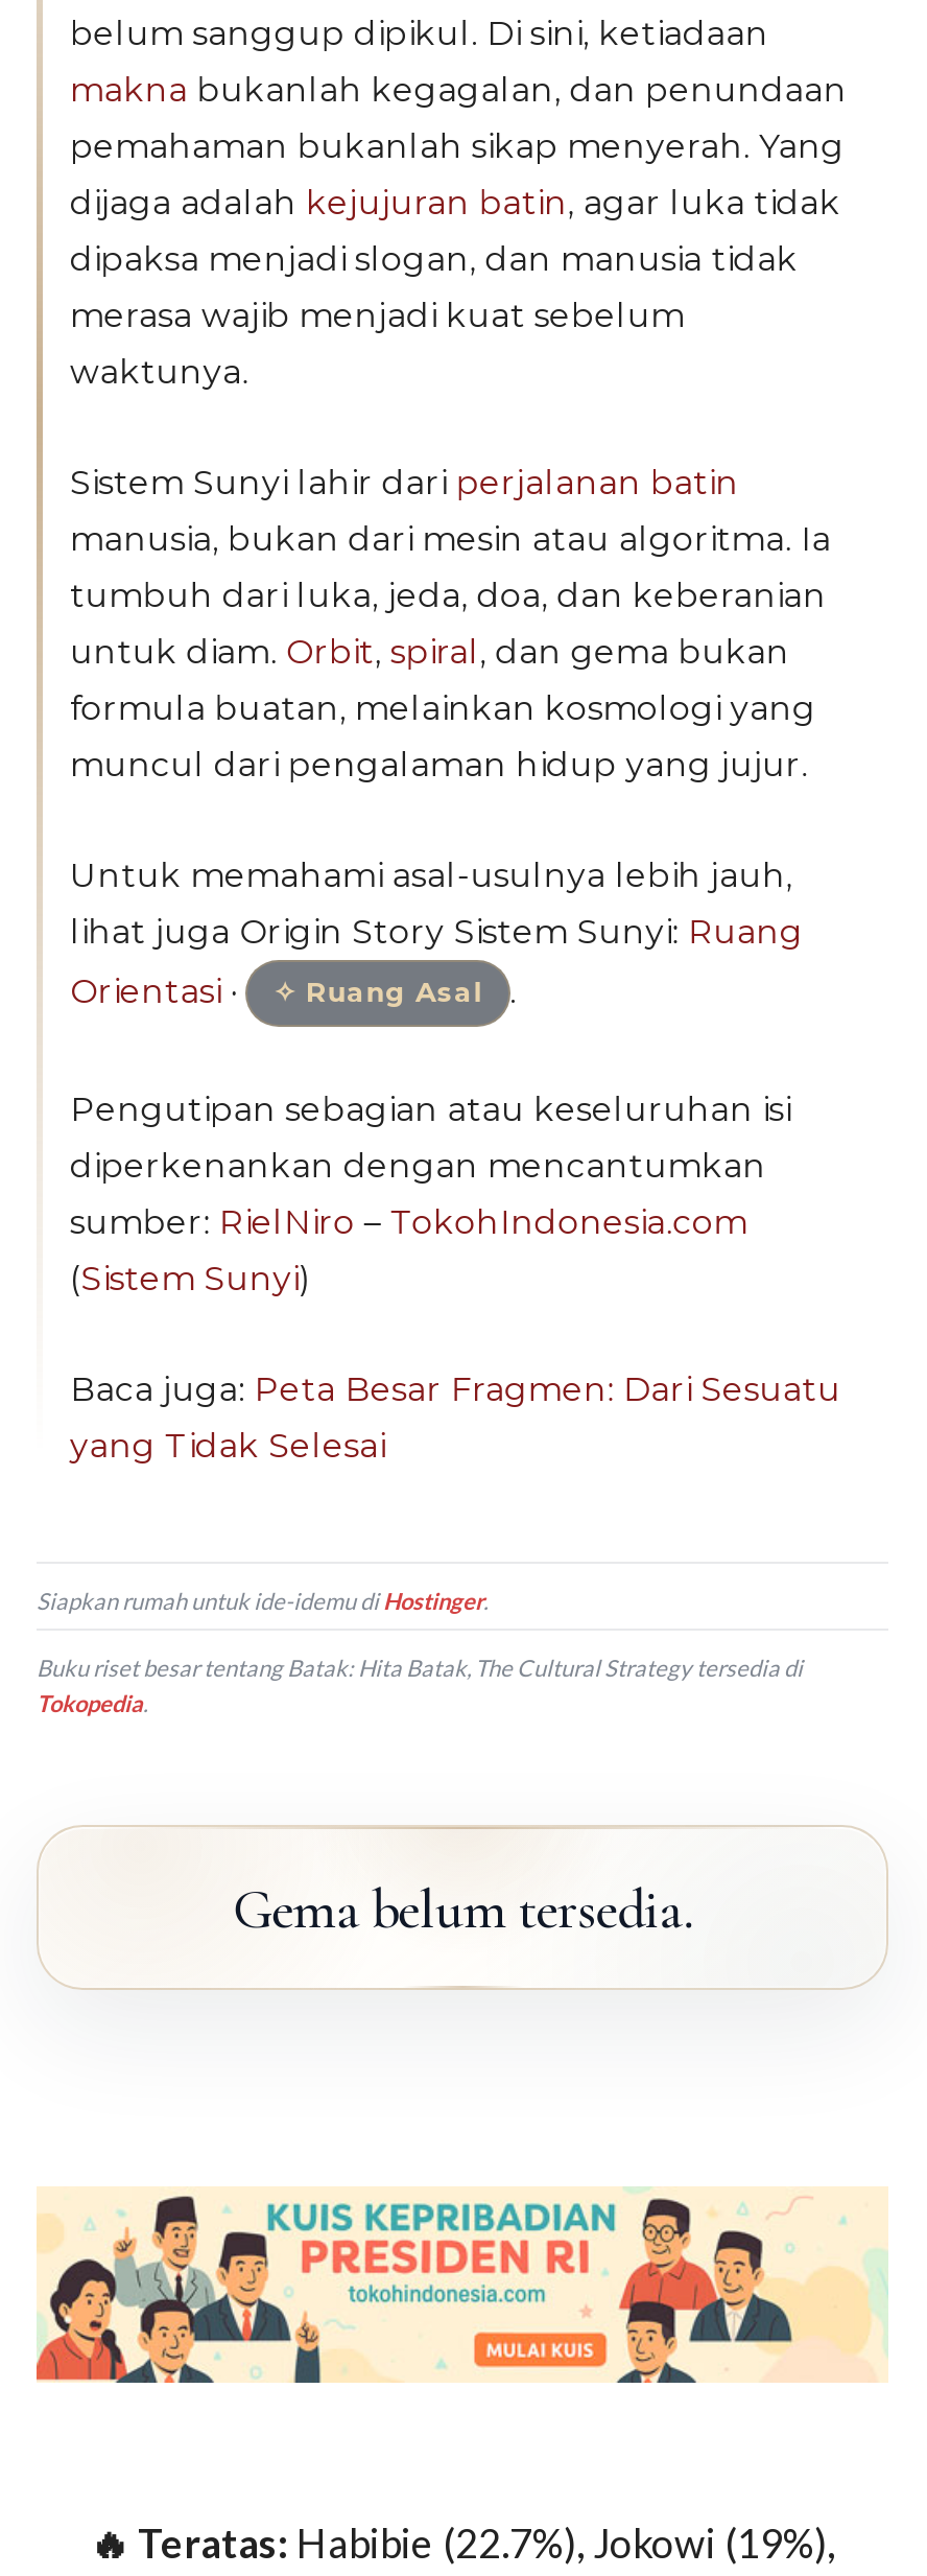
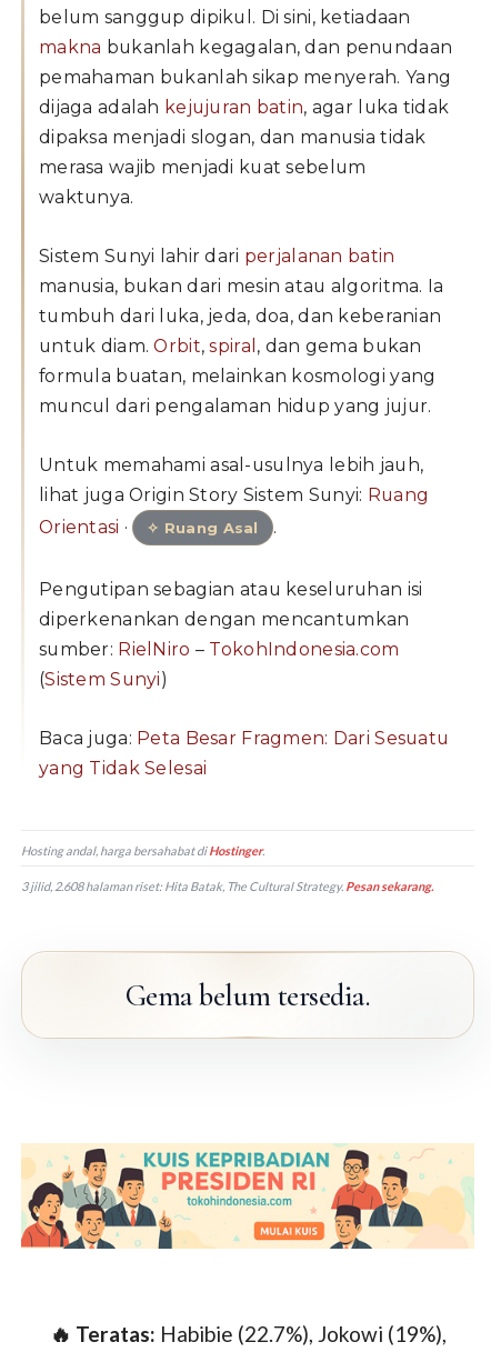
- Siapkan rumah untuk ide-idemu diHostinger
+ Hosting andal, harga bersahabat diHostinger

- Buku riset besar tentang Batak: Hita Batak, The Cultural Strategy tersedia di
- Tokopedia
+ 3 jilid, 2.608 halaman riset: Hita Batak, The Cultural Strategy. Pesan sekarang.
